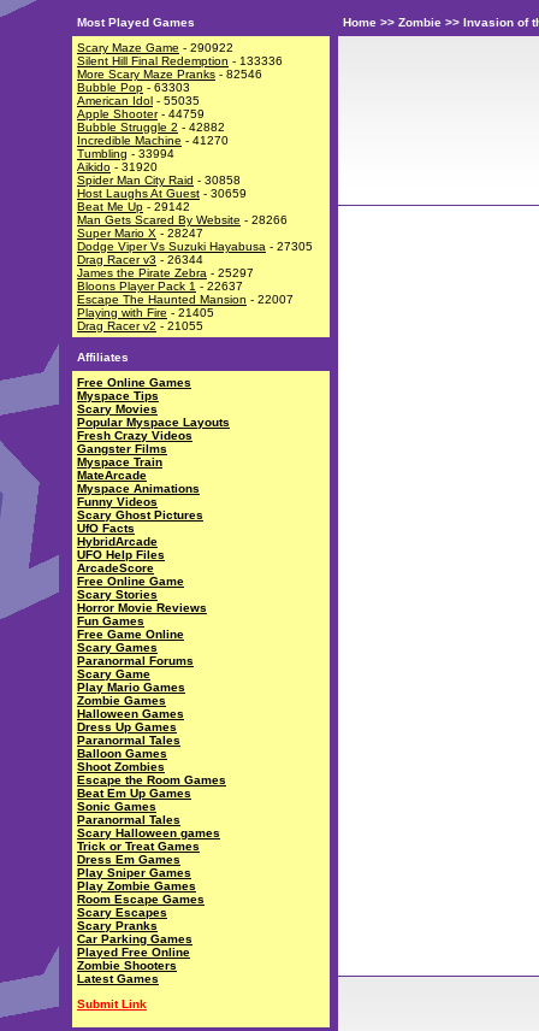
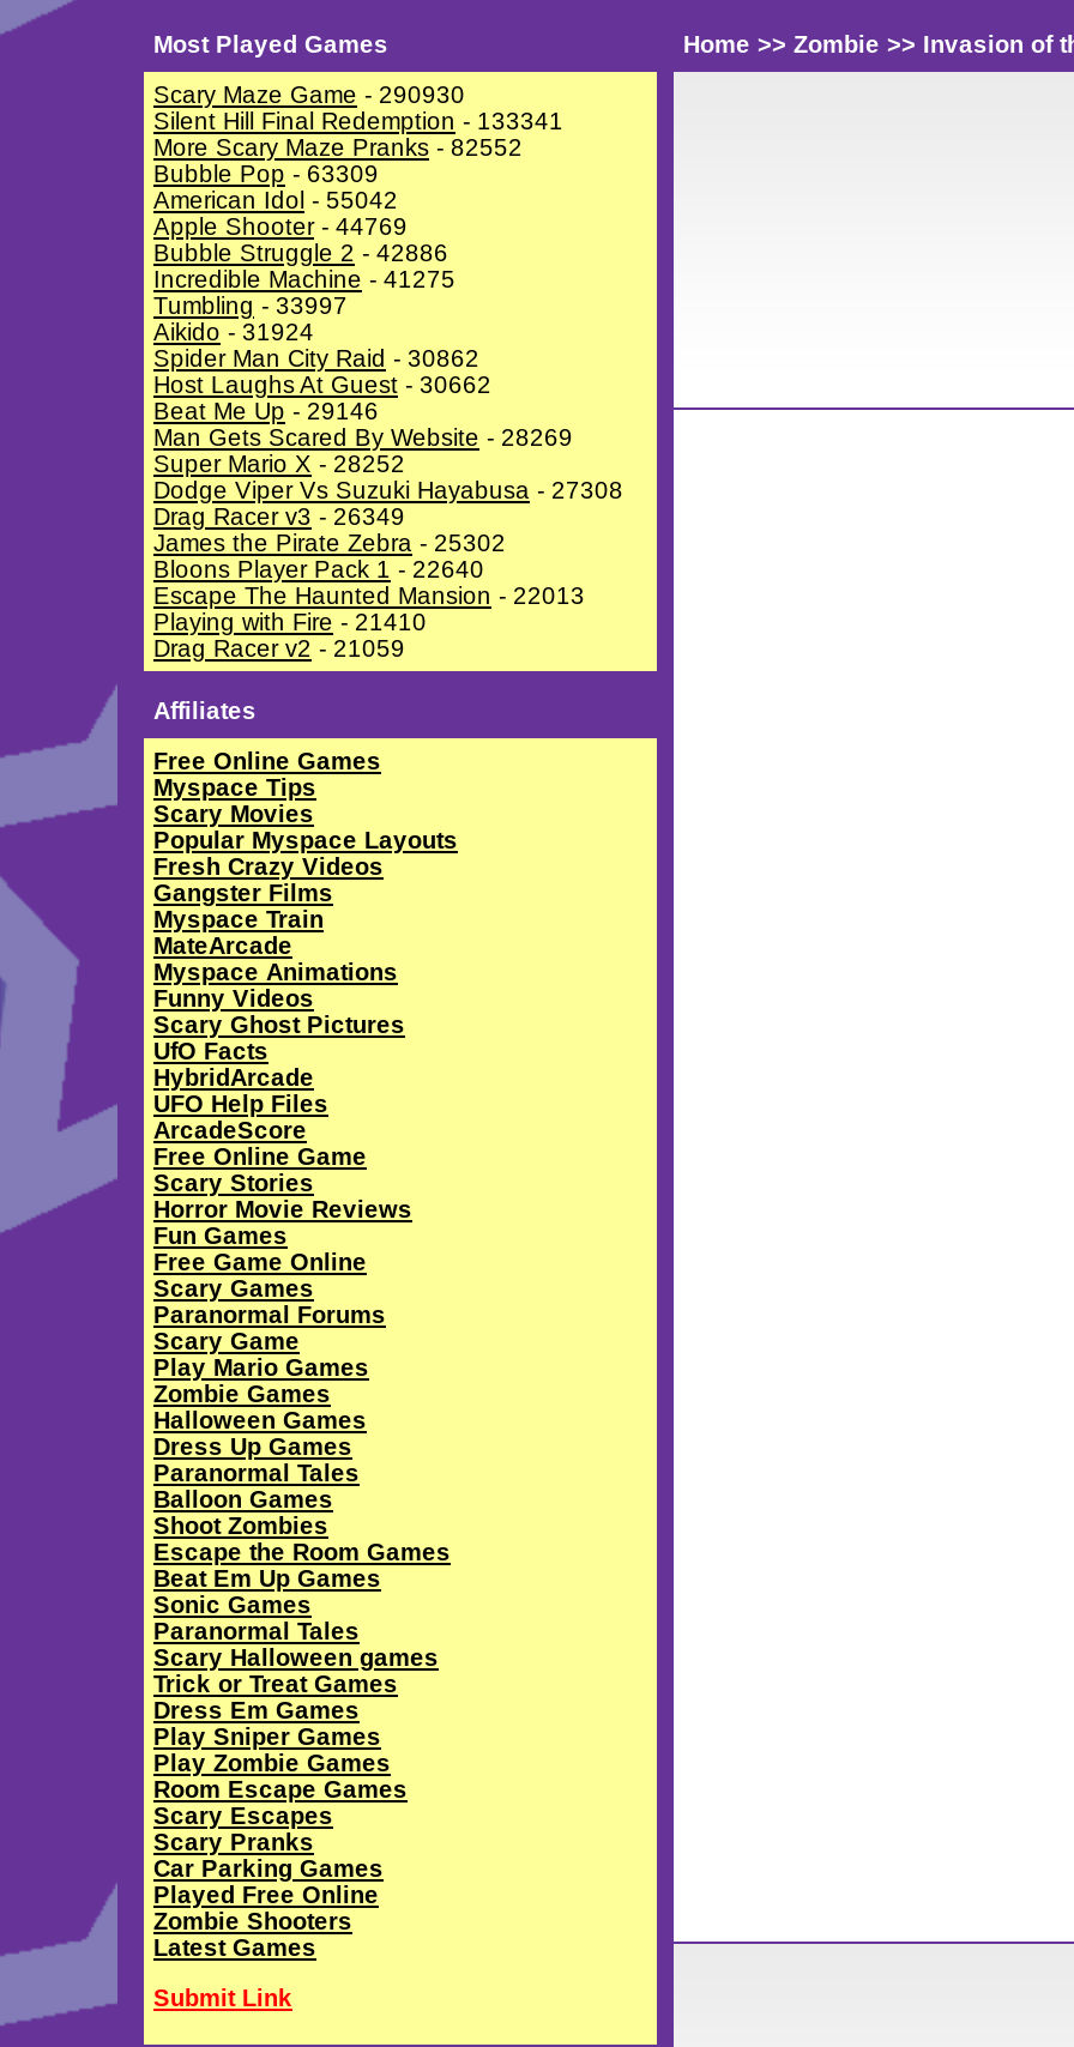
- Scary Maze Game - 290922
+ Scary Maze Game - 290930

- Silent Hill Final Redemption - 133336
+ Silent Hill Final Redemption - 133341

- More Scary Maze Pranks-82546
+ More Scary Maze Pranks-82552

- Bubble Pop-63303
+ Bubble Pop-63309

- American Idol - 55035
+ American Idol - 55042

- Apple Shooter - 44759
+ Apple Shooter - 44769

- Bubble Struggle 2 - 42882
+ Bubble Struggle 2 - 42886

- Incredible Machine - 41270
+ Incredible Machine - 41275

- Tumbling-33994
+ Tumbling-33997

- Aikido-31920
+ Aikido-31924

- Spider Man City Raid - 30858
+ Spider Man City Raid - 30862

- Host Laughs At Guest - 30659
+ Host Laughs At Guest - 30662

- Beat Me Up-29142
+ Beat Me Up-29146

- Man Gets Scared By Website - 28266
+ Man Gets Scared By Website - 28269

- Super Mario X-28247
+ Super Mario X-28252

- Dodge Viper Vs Suzuki Hayabusa - 27305
+ Dodge Viper Vs Suzuki Hayabusa - 27308

- Drag Racer v3-26344
+ Drag Racer v3-26349

- James the Pirate Zebra - 25297
+ James the Pirate Zebra - 25302

- Bloons Player Pack 1-22637
+ Bloons Player Pack 1-22640

- Escape The Haunted Mansion - 22007
+ Escape The Haunted Mansion - 22013

- Playing with Fire-21405
+ Playing with Fire-21410

- Drag Racer v2-21055
+ Drag Racer v2-21059
